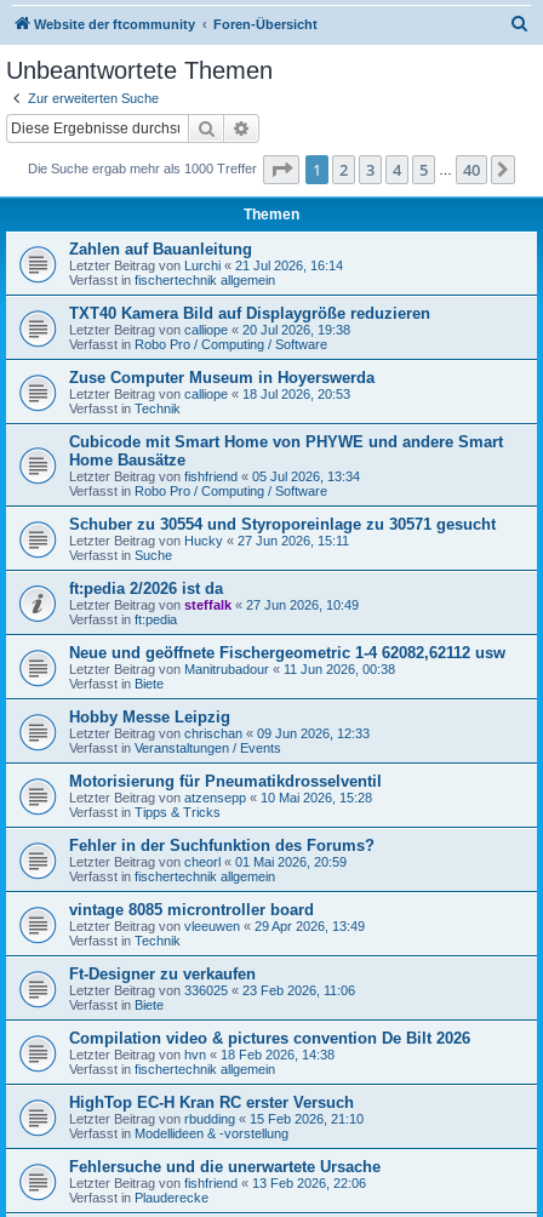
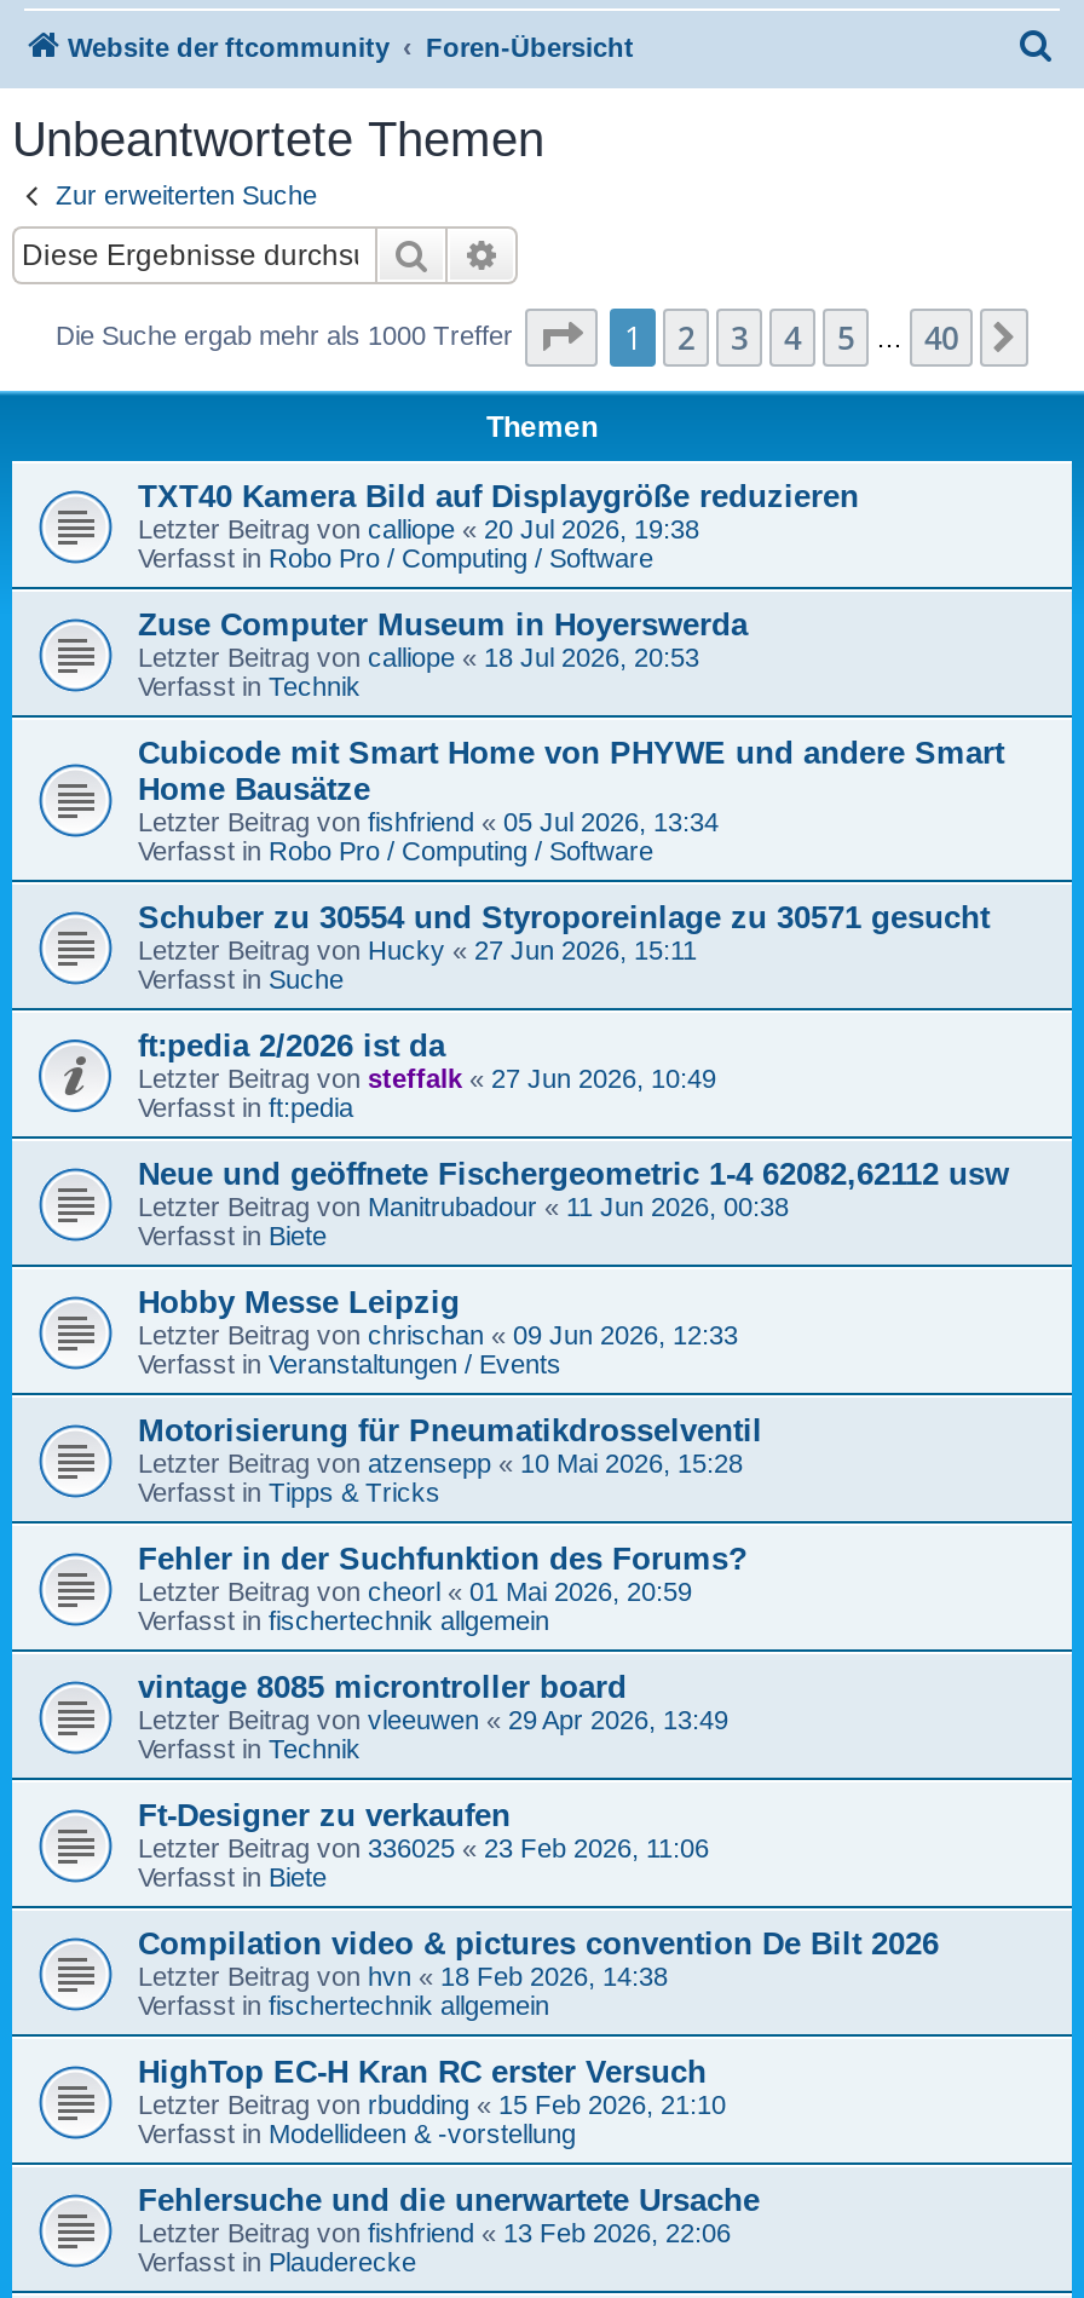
- Zahlen auf Bauanleitung
- Letzter Beitrag von Lurchi «21 Jul 2026, 16:14
- Verfasst in fischertechnik allgemein
